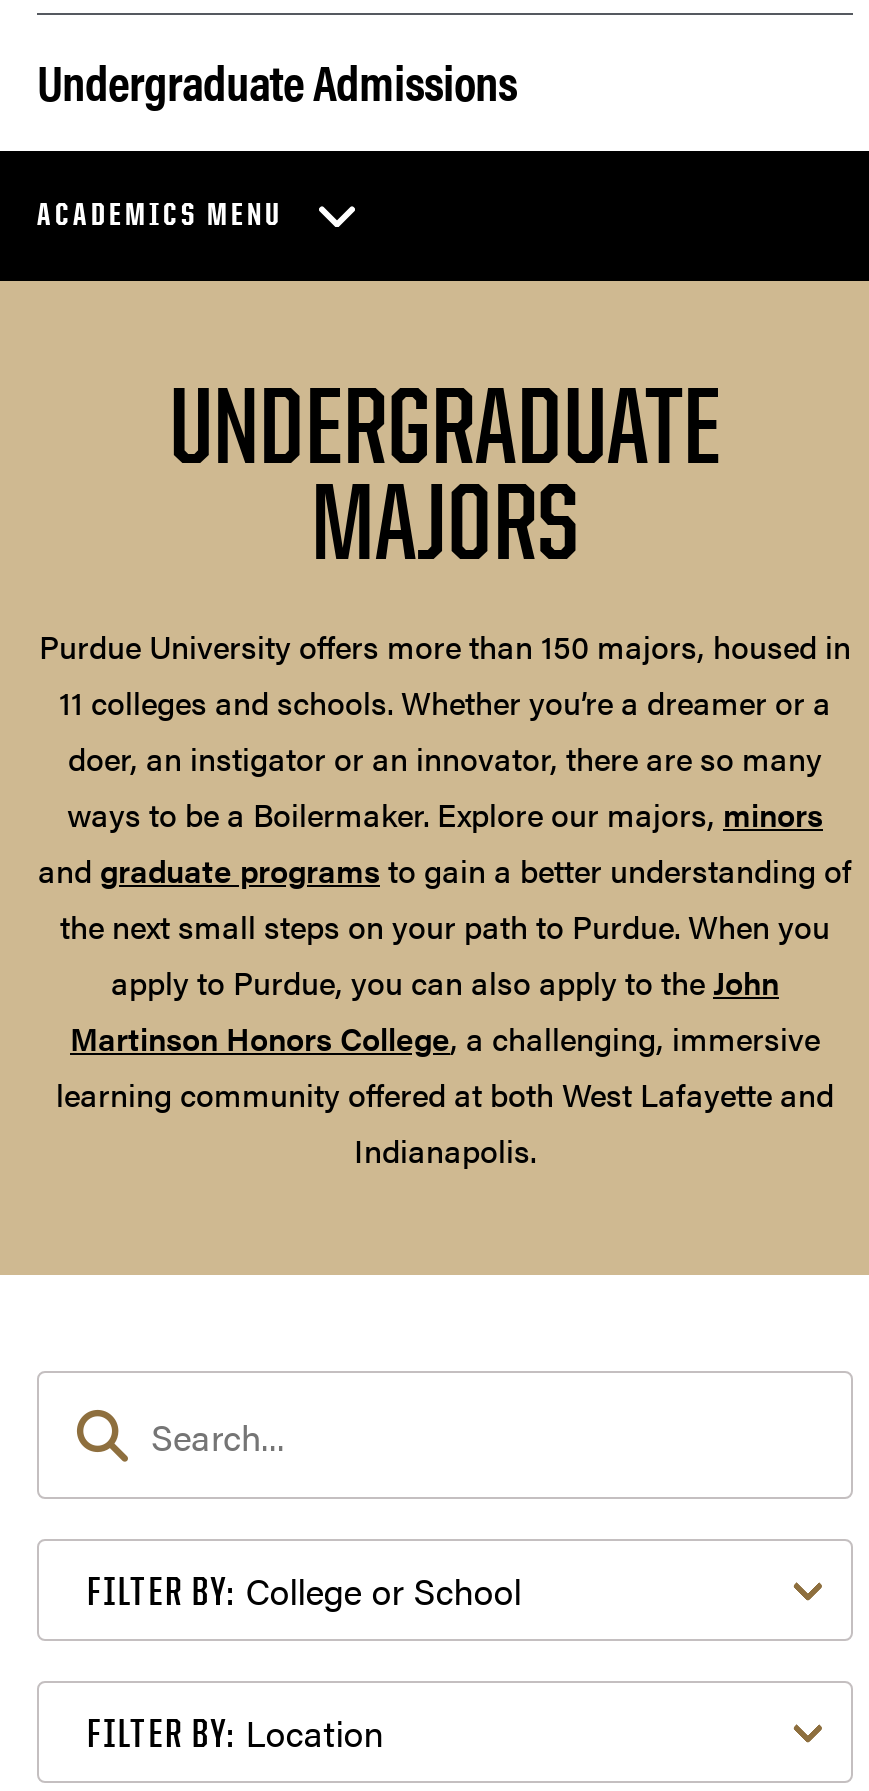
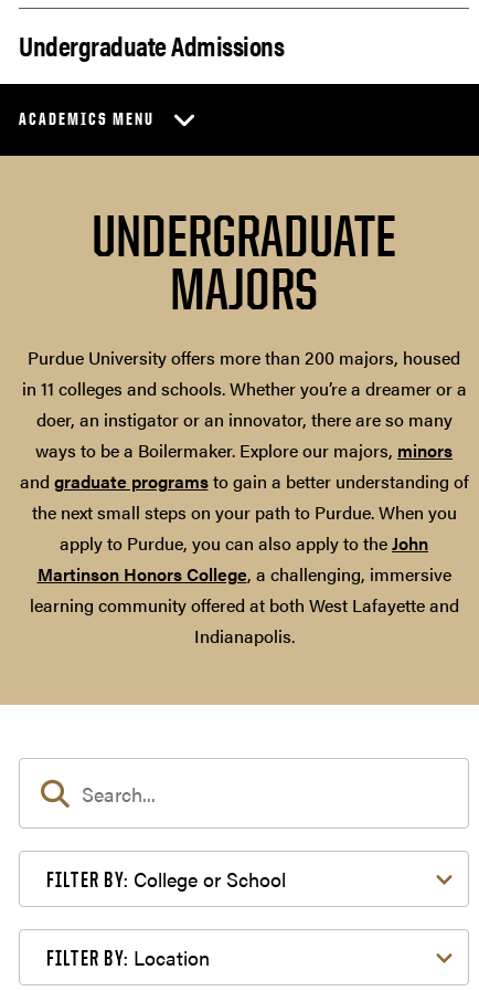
- Purdue University offers more than 150 majors, housed in
- 11 colleges and schools. Whether you’re a dreamer or a
+ Purdue University offers more than 200 majors, housed
+ in 11 colleges and schools. Whether you’re a dreamer or a
